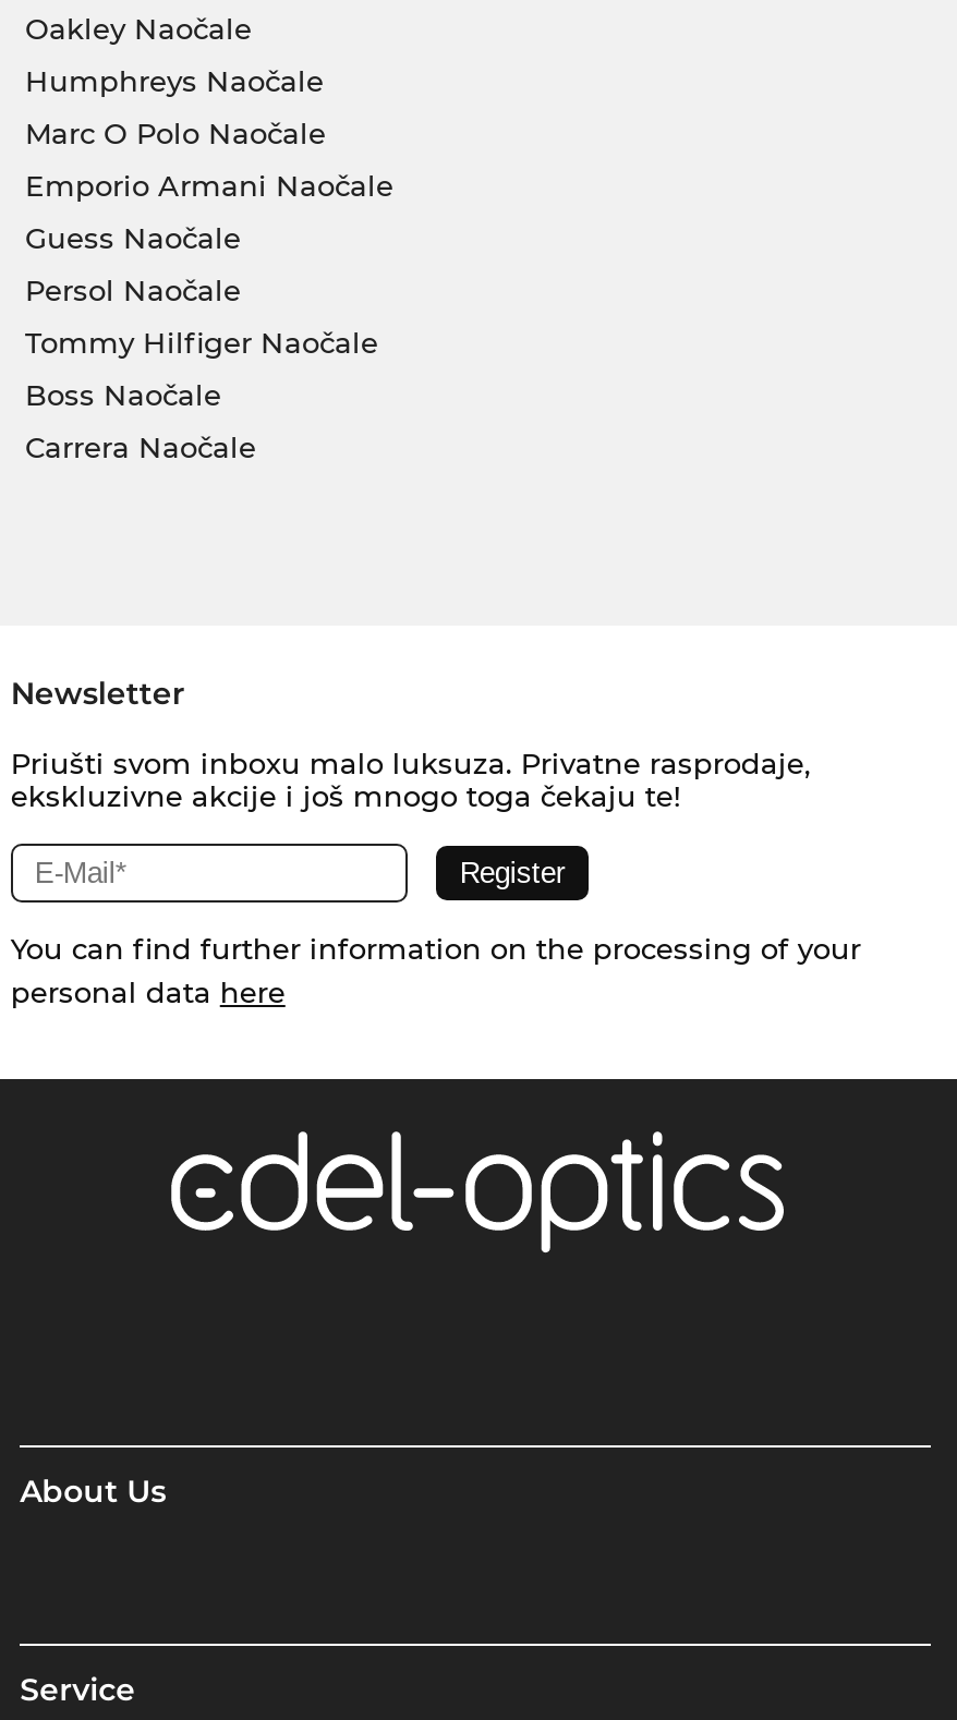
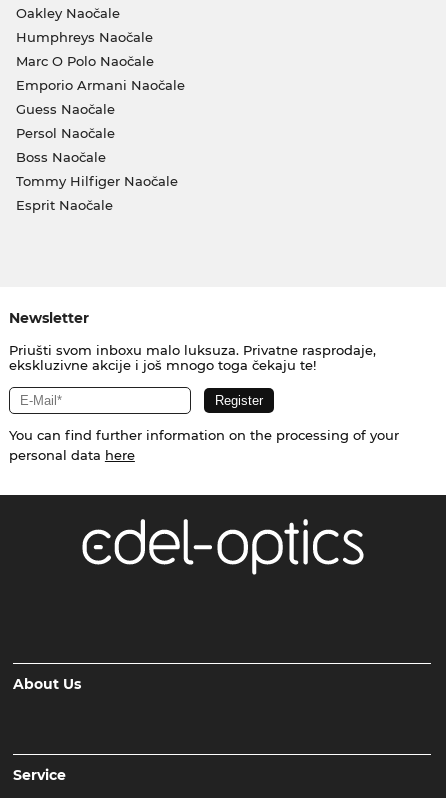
moved down: Tommy Hilfiger Naočale

moved up: Boss Naočale

- Carrera Naočale
+ Esprit Naočale
